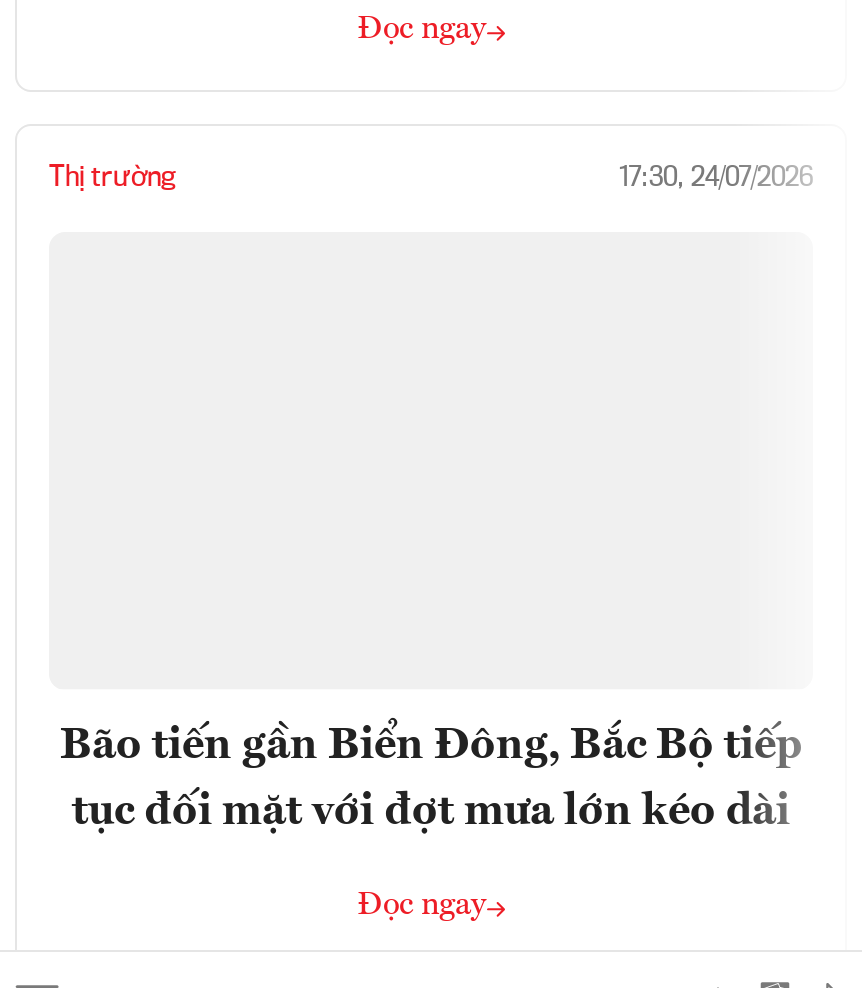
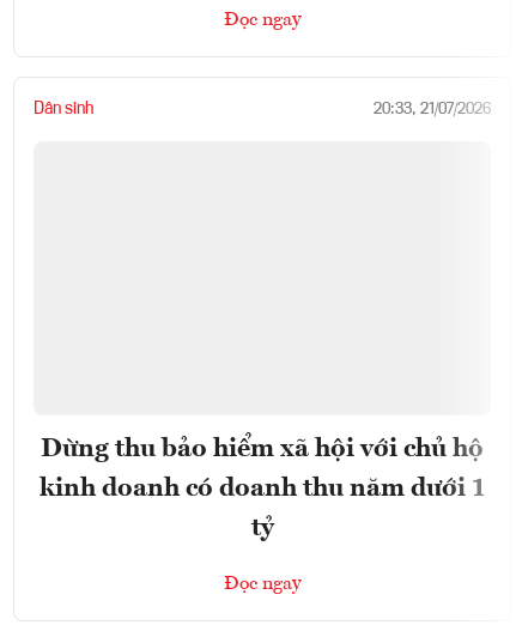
- Thị trường
- 17:30, 24/07/2026
+ Dân sinh
+ 20:33, 21/07/2026

- Bão tiến gần Biển Đông, Bắc Bộ tiếp
- tục đối mặt với đợt mưa lớn kéo dài
+ Dừng thu bảo hiểm xã hội với chủ hộ
+ kinh doanh có doanh thu năm dưới 1
+ tỷ
